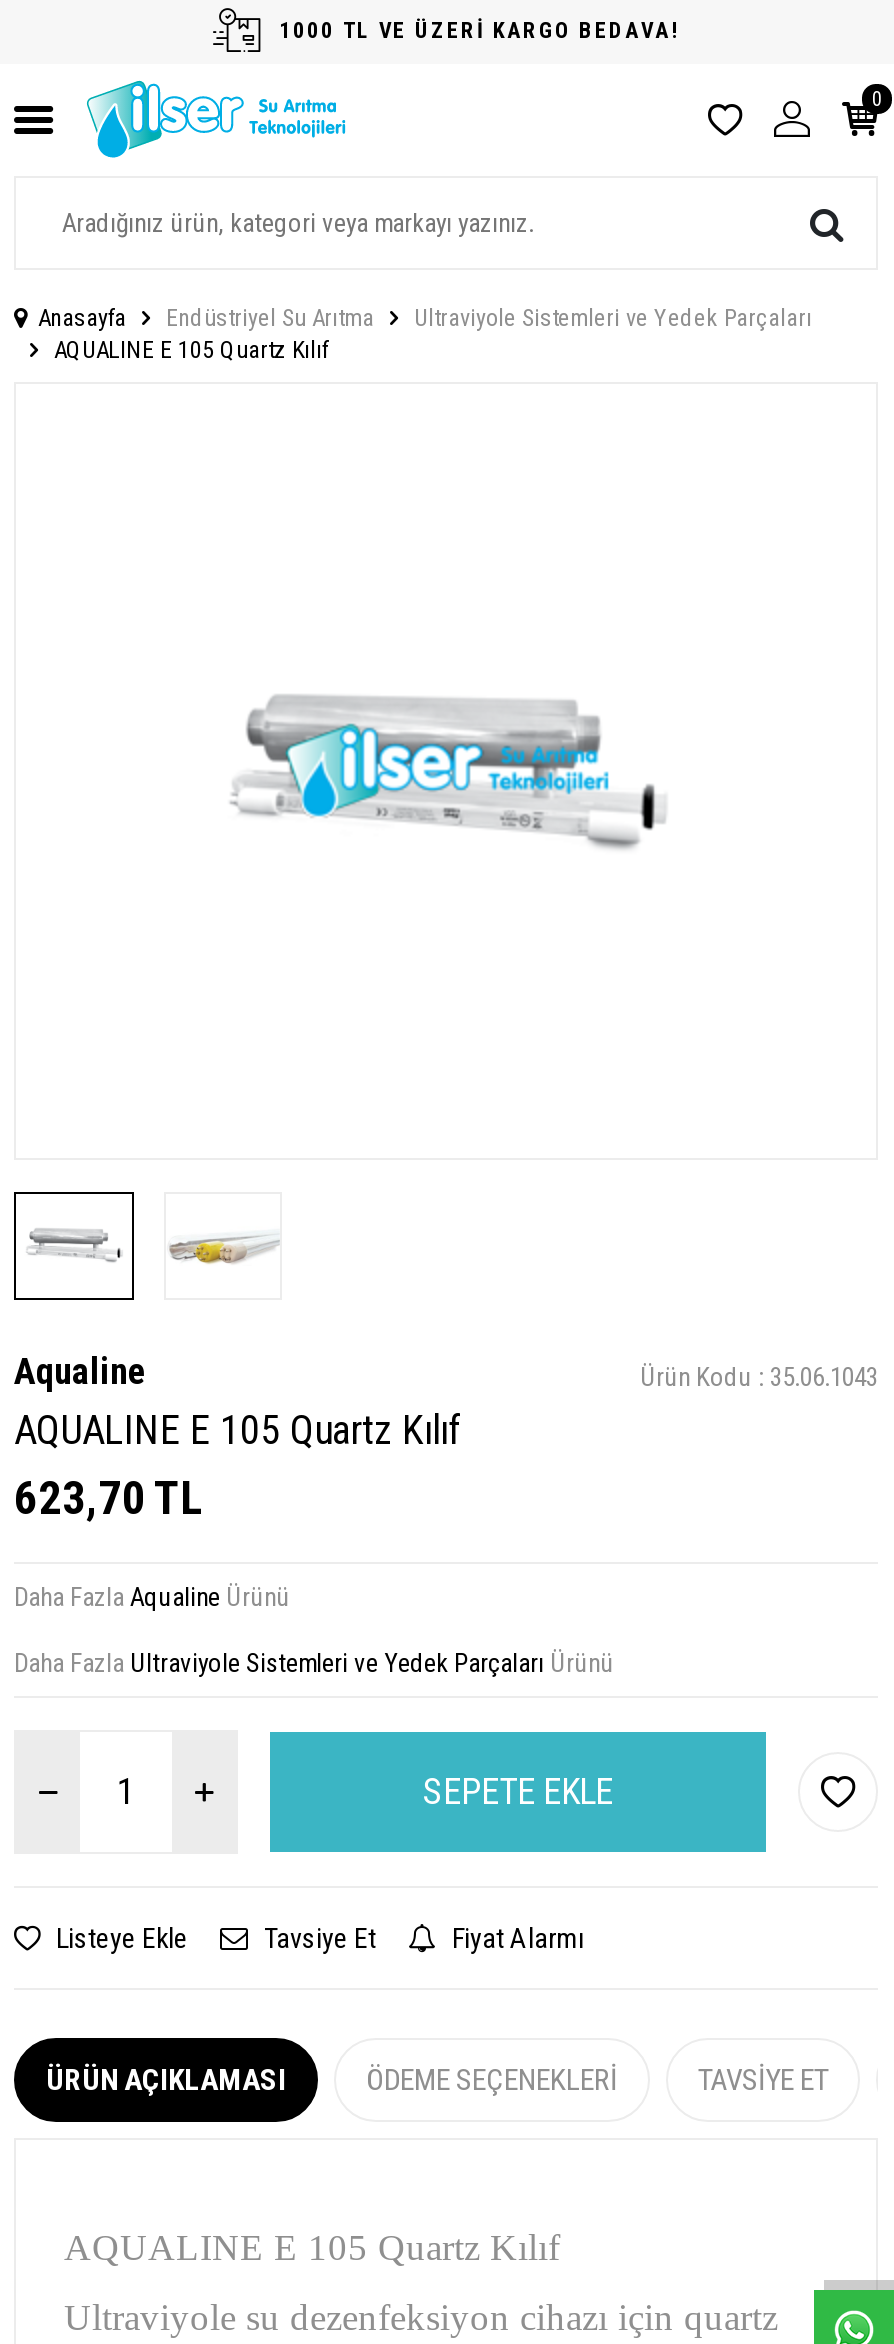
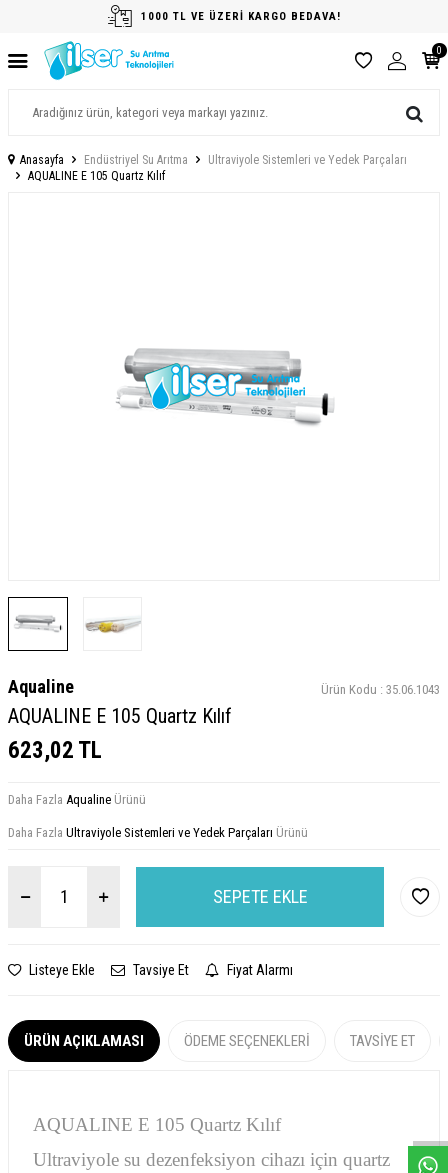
- 623,70 TL
+ 623,02 TL
